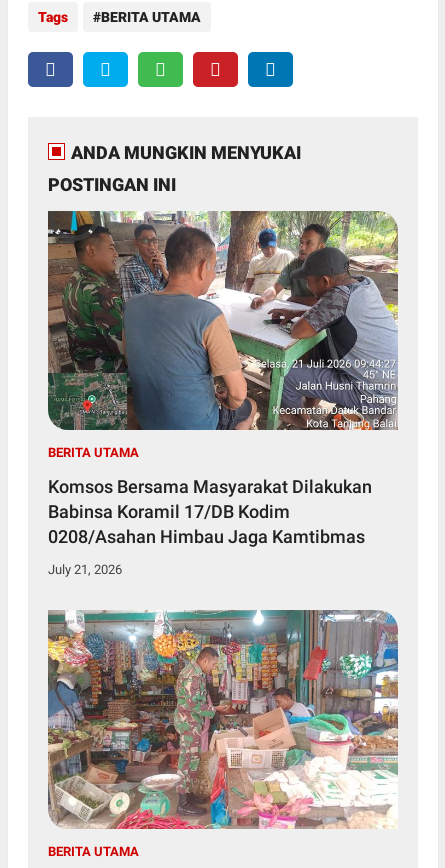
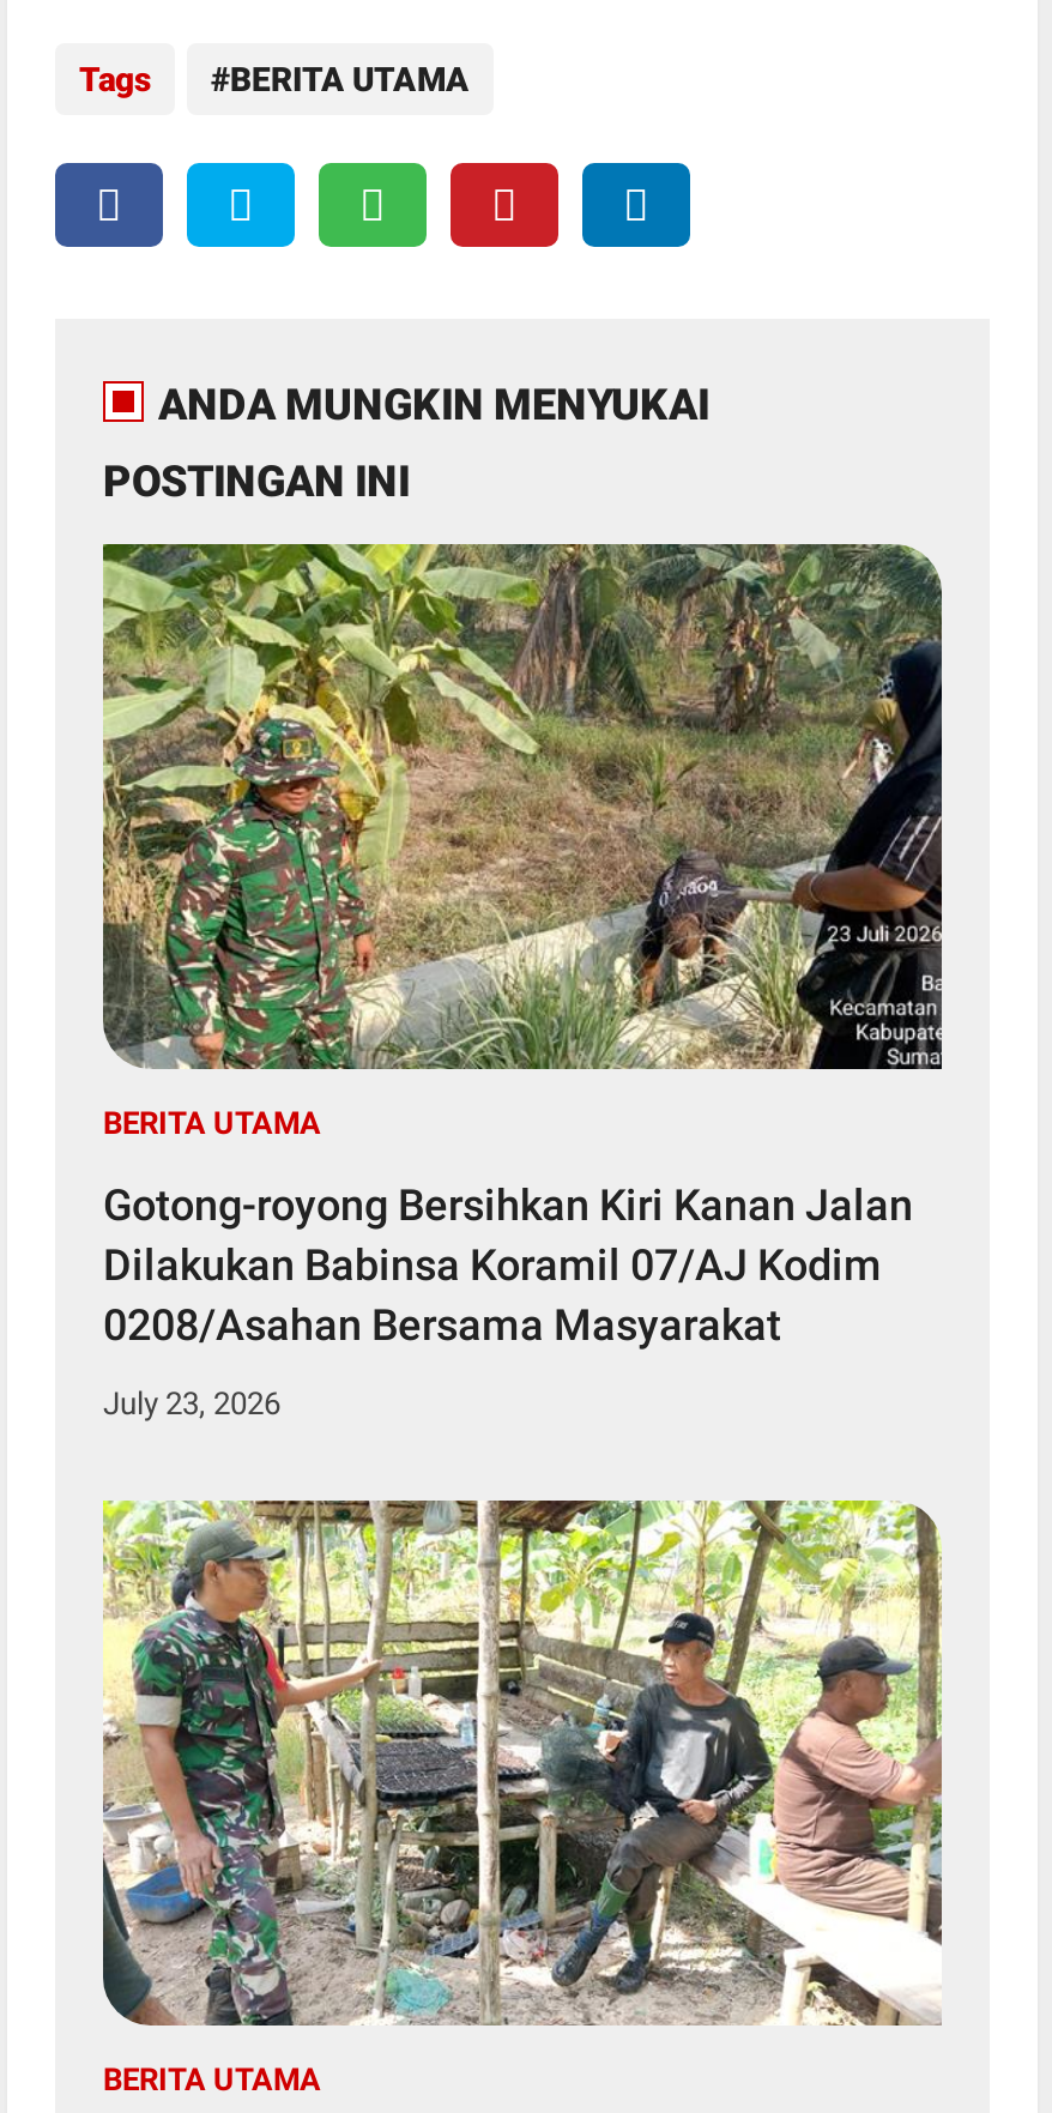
- [image]
+ [image]

- Komsos Bersama Masyarakat Dilakukan
- Babinsa Koramil 17/DB Kodim
- 0208/Asahan Himbau Jaga Kamtibmas
+ Gotong-royong Bersihkan Kiri Kanan Jalan
+ Dilakukan Babinsa Koramil 07/AJ Kodim
+ 0208/Asahan Bersama Masyarakat

- July 21, 2026
+ July 23, 2026

- [image]
+ [image]
